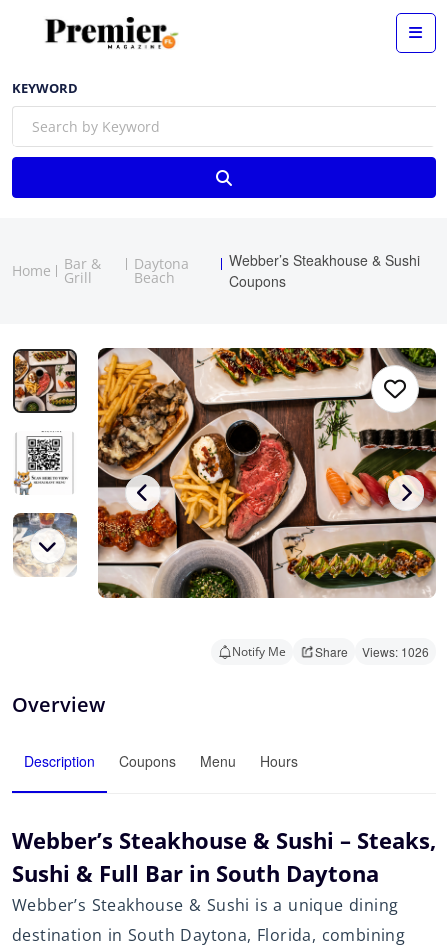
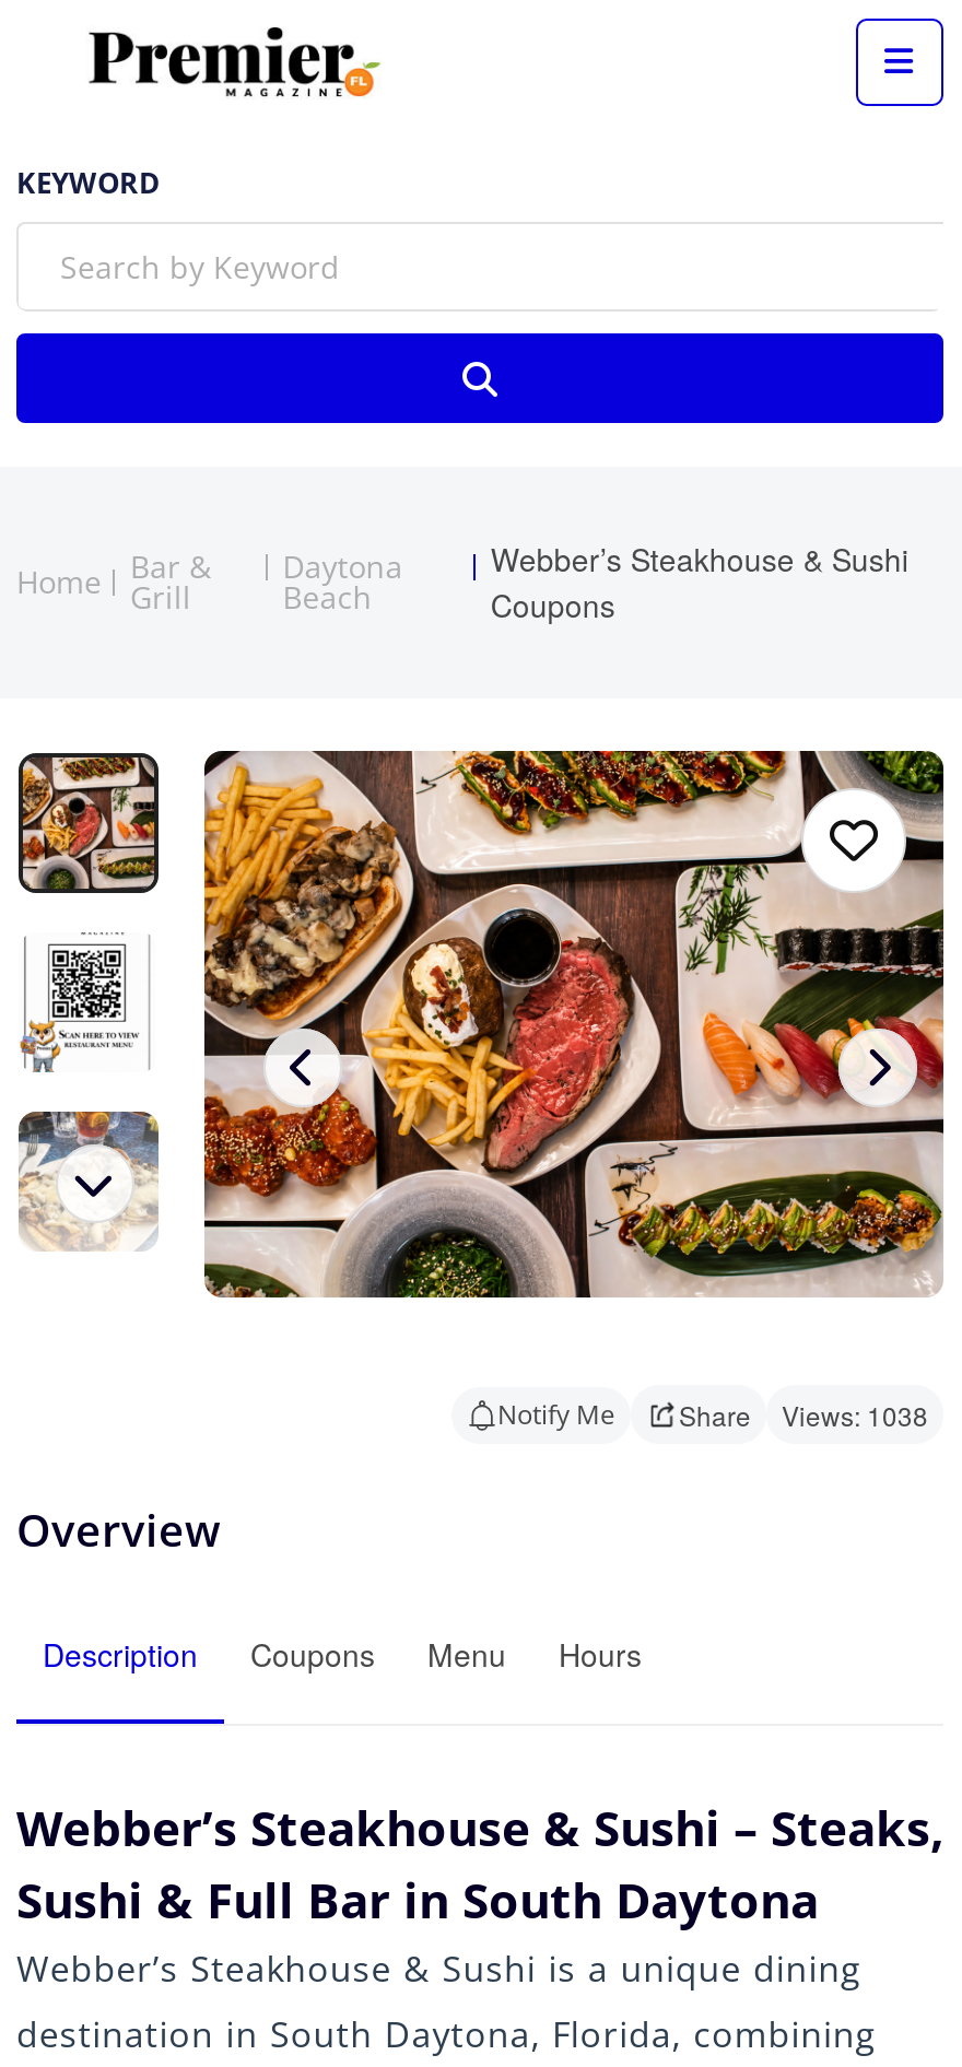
- Notify Me Share Views: 1026
+ Notify Me Share Views: 1038
